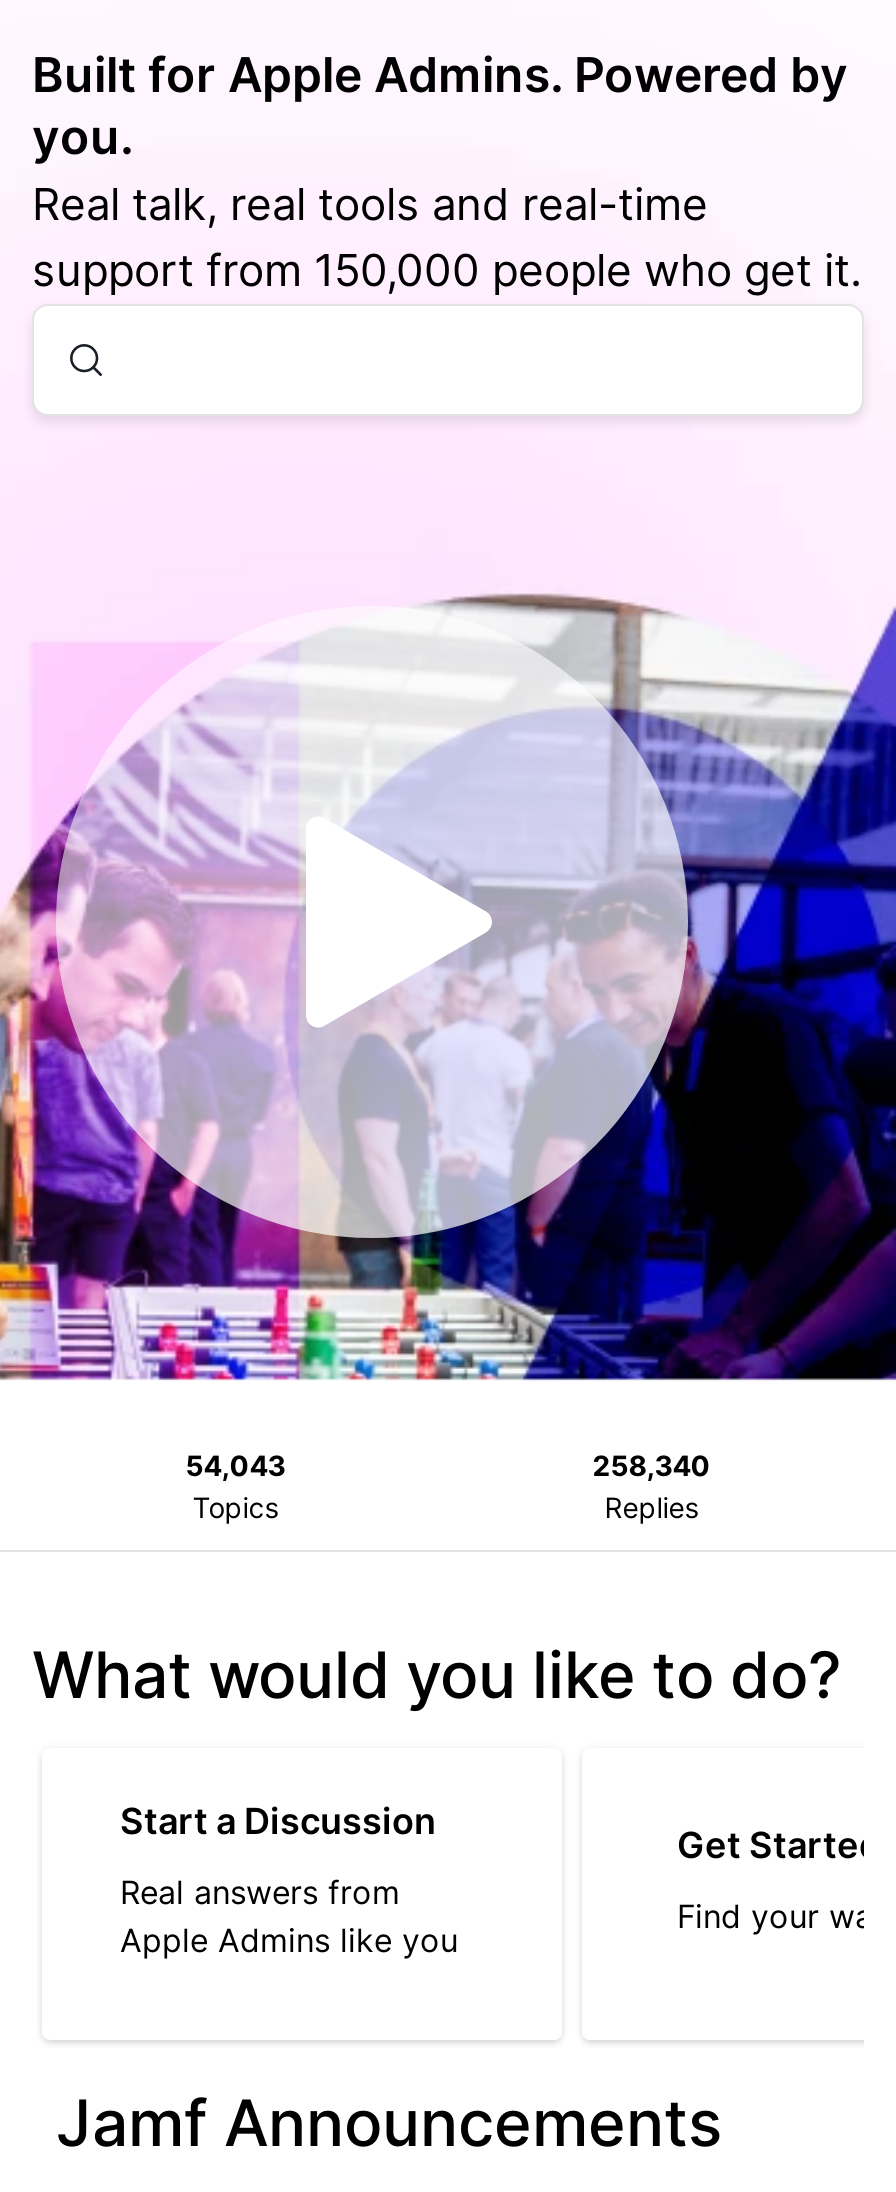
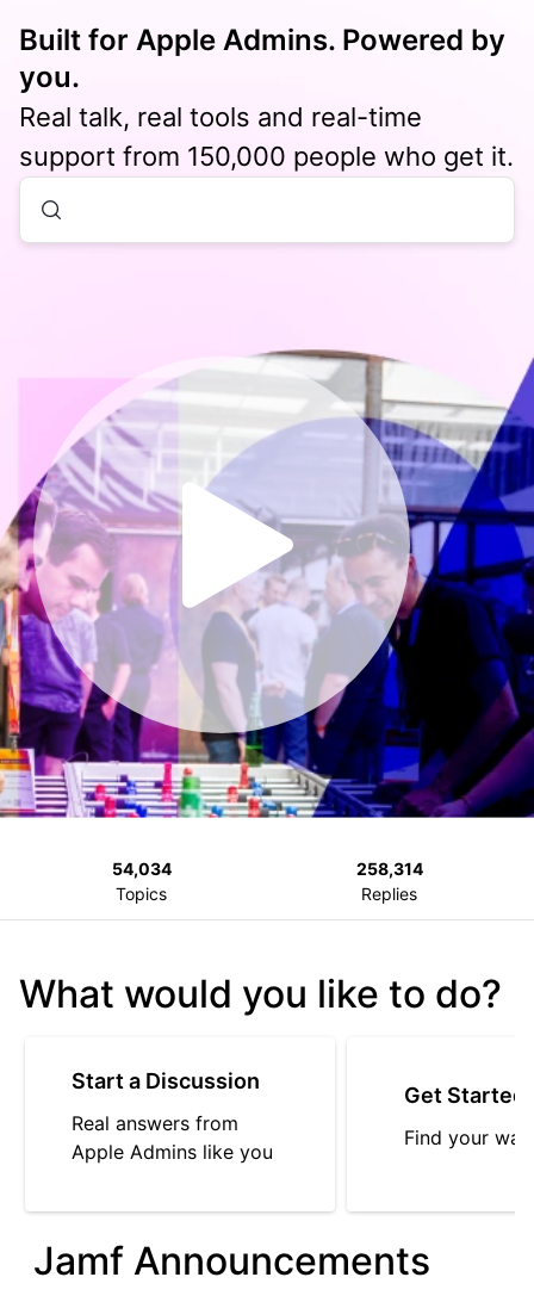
- 54,043
+ 54,034

- 258,340
+ 258,314
